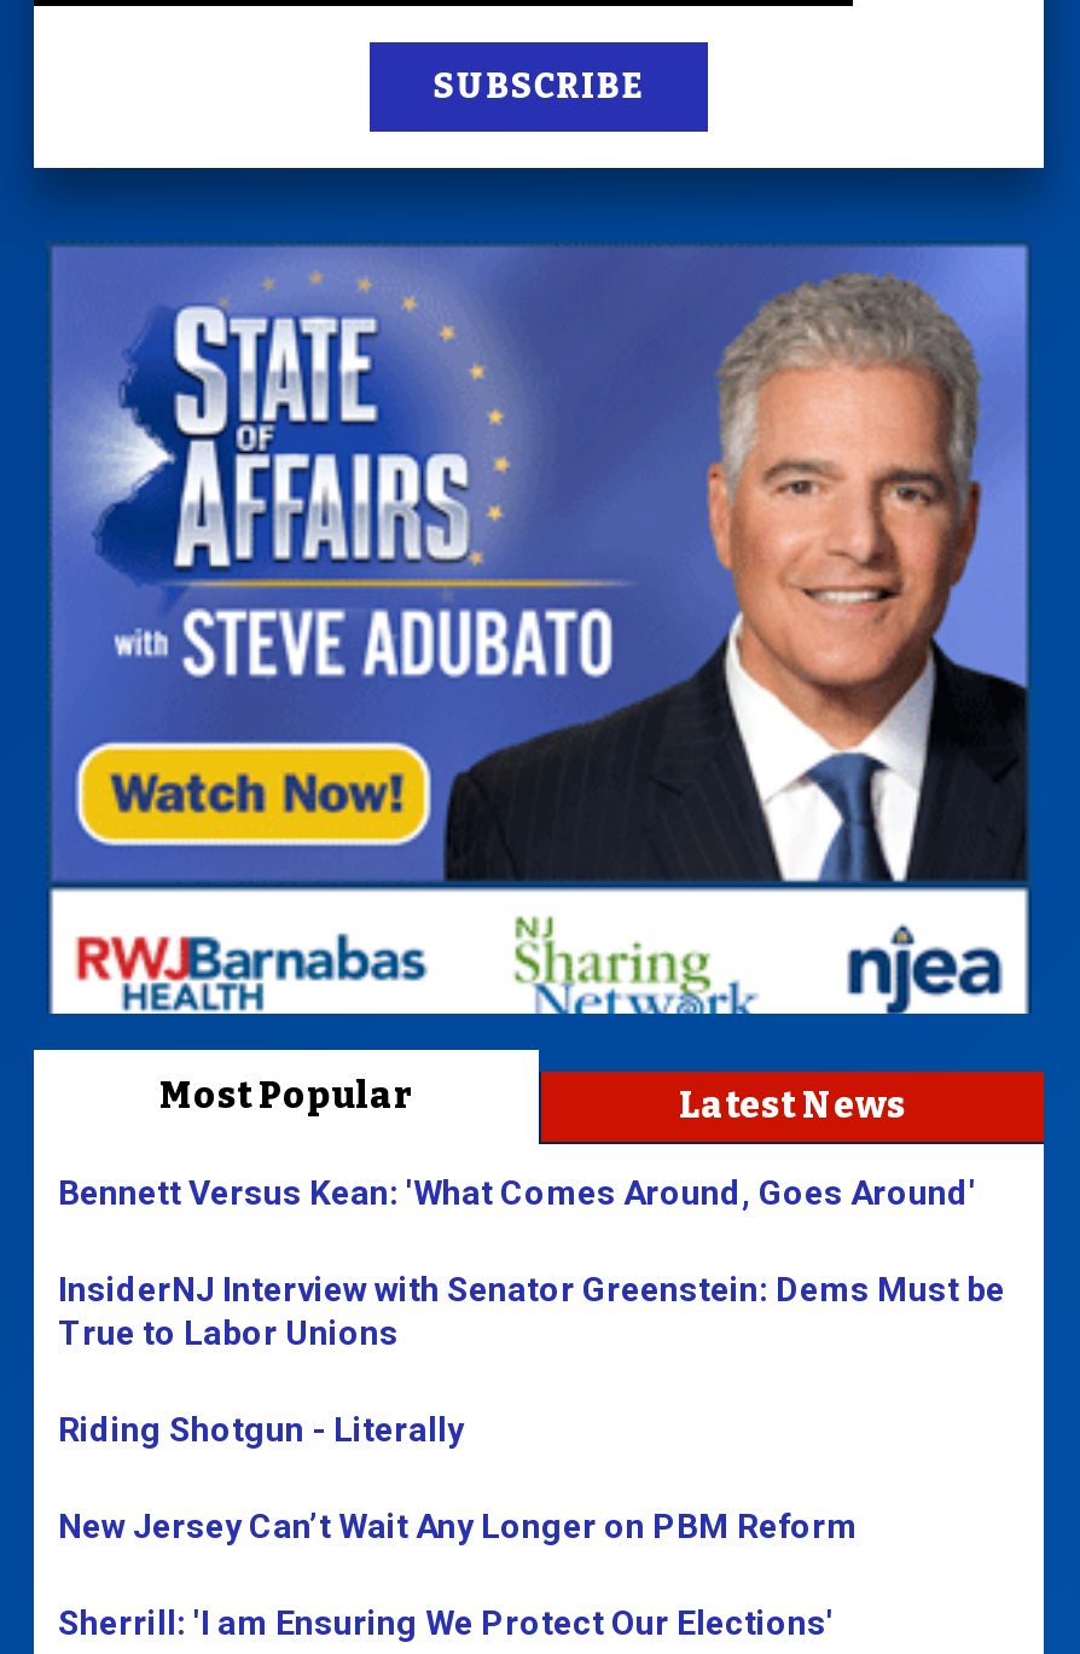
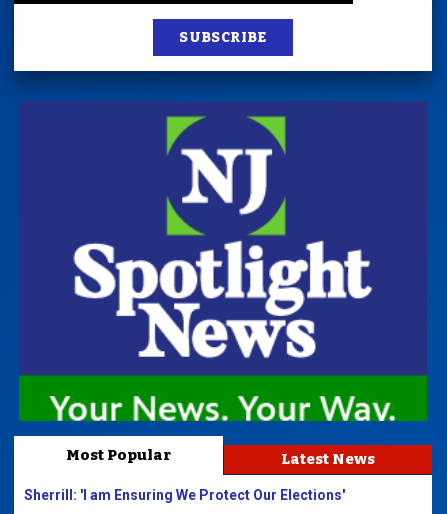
- [image]
+ [image]

- Bennett Versus Kean: 'What Comes Around, Goes Around'
- InsiderNJ Interview with Senator Greenstein: Dems Must be
- True to Labor Unions
- Riding Shotgun - Literally
- New Jersey Can’t Wait Any Longer on PBM Reform
